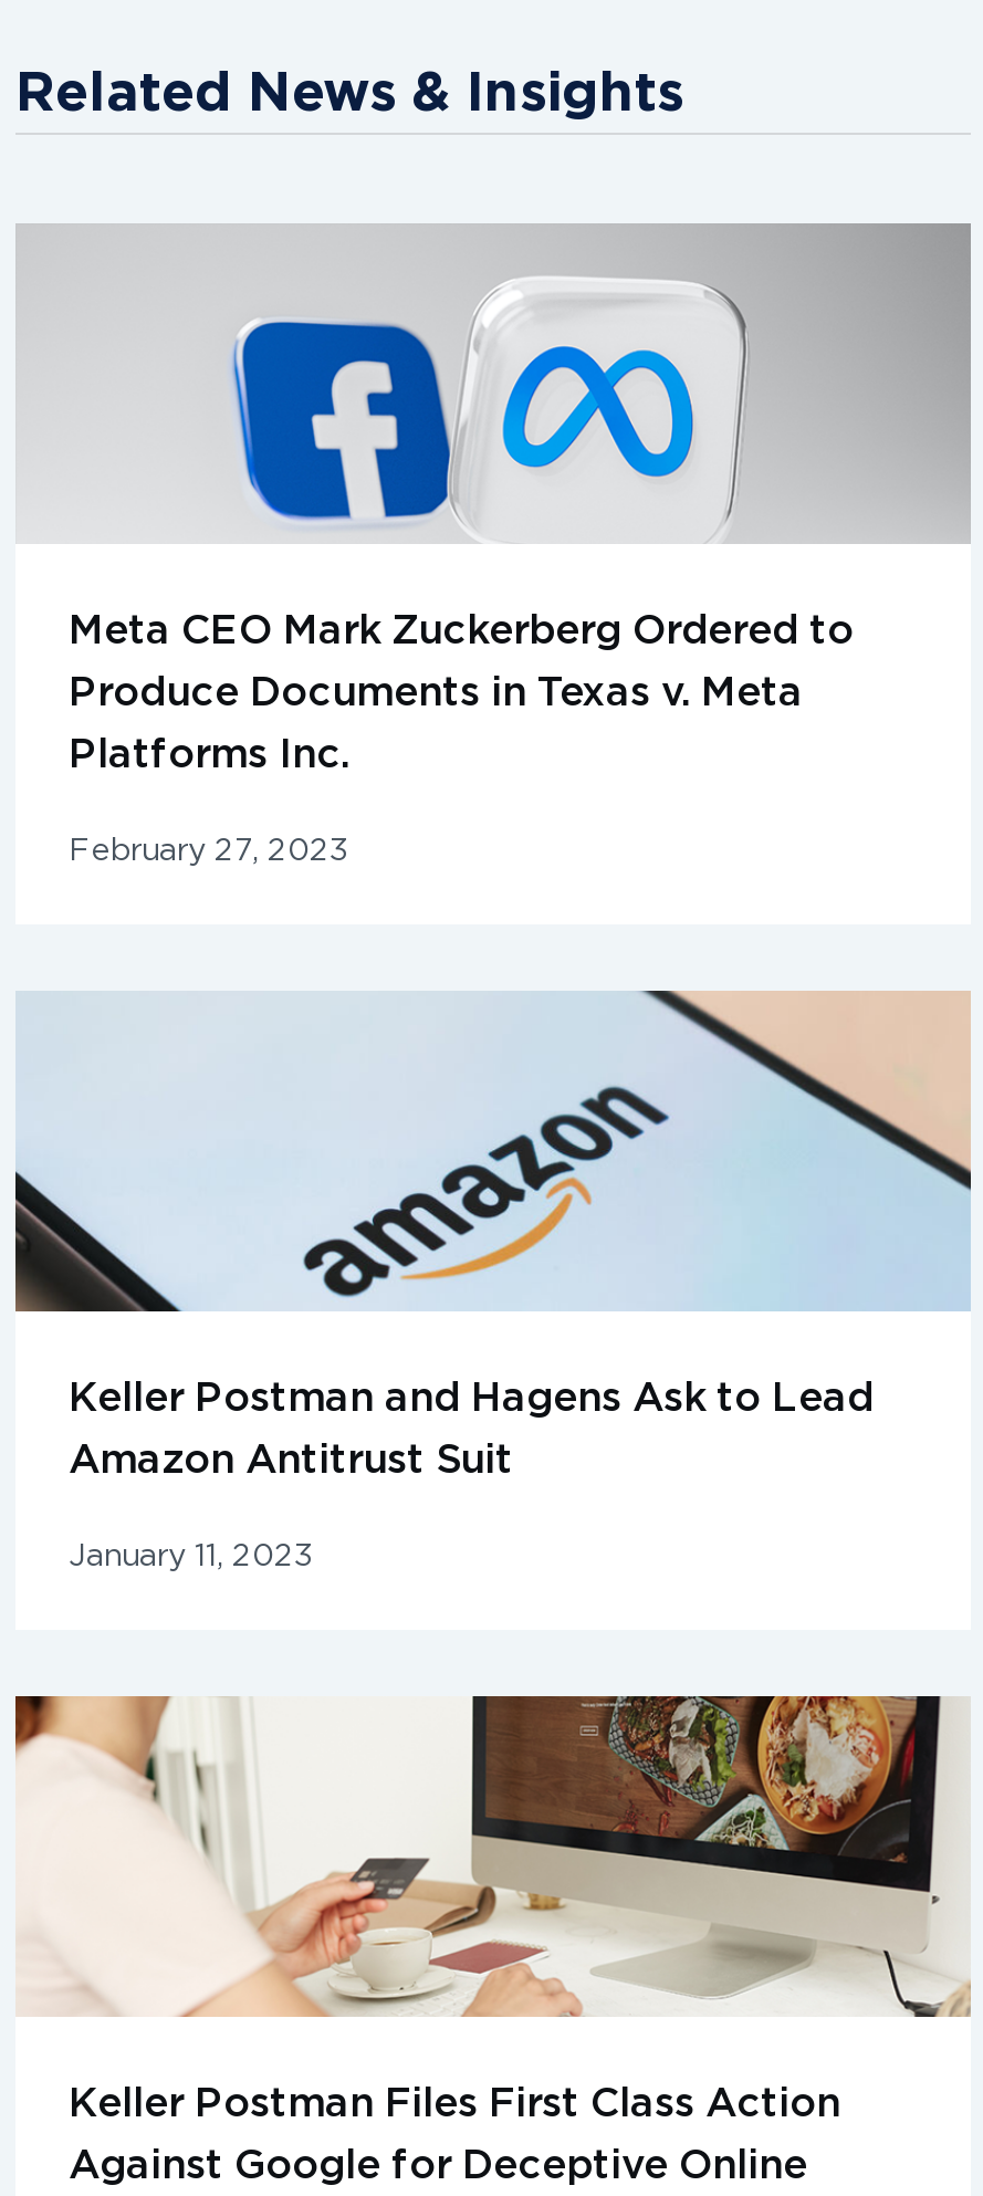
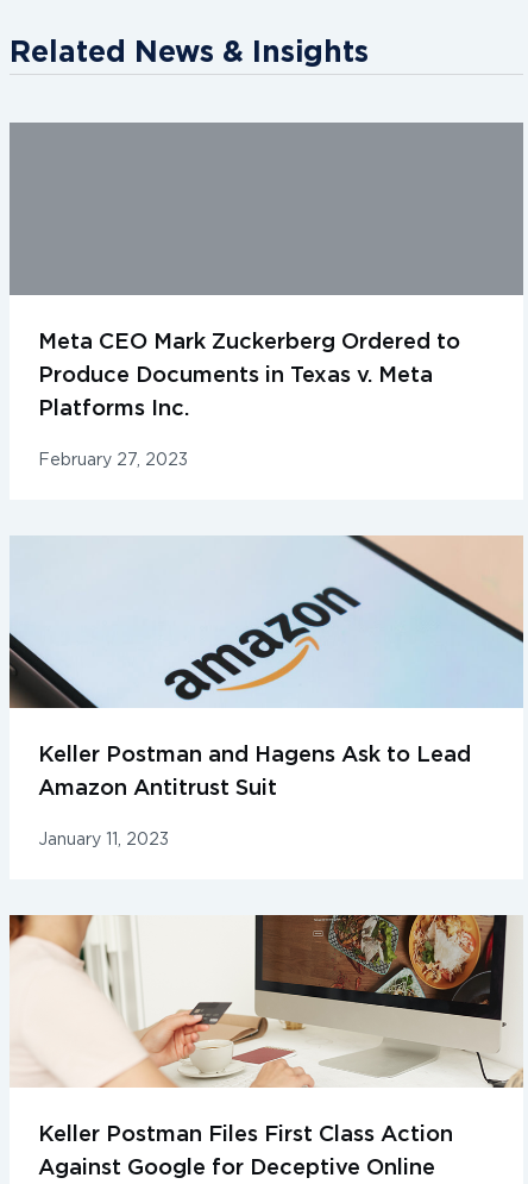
- [image]
